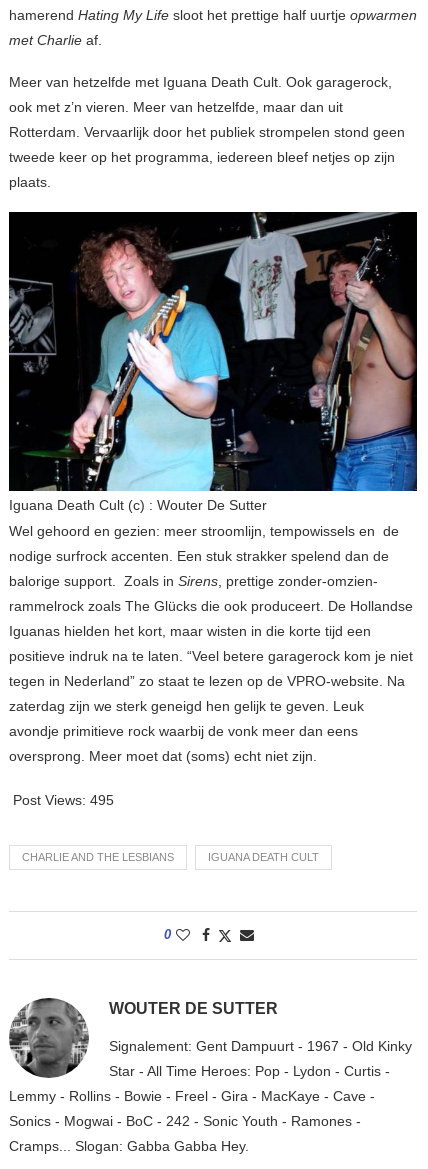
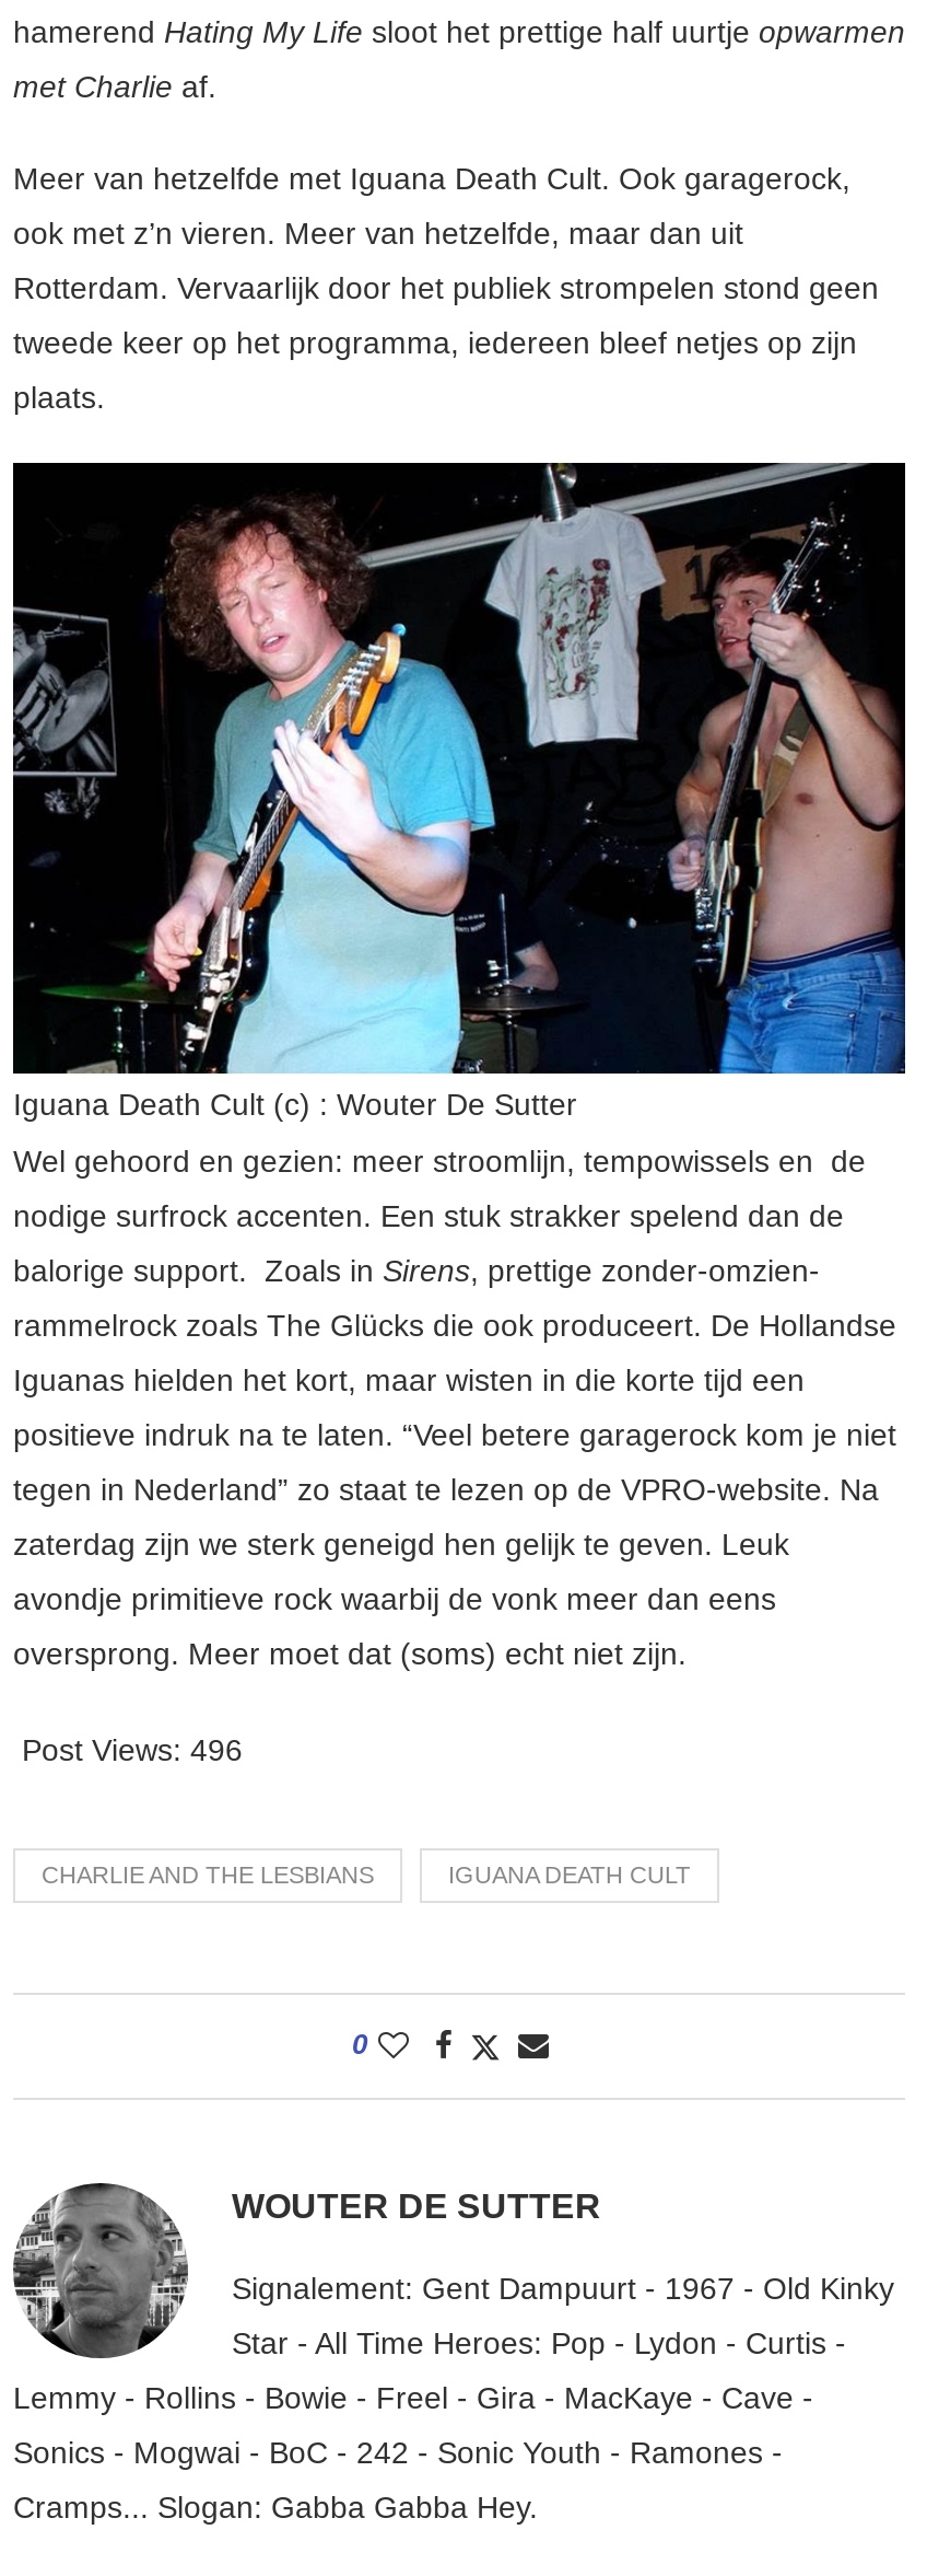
- Post Views: 495
+ Post Views: 496
